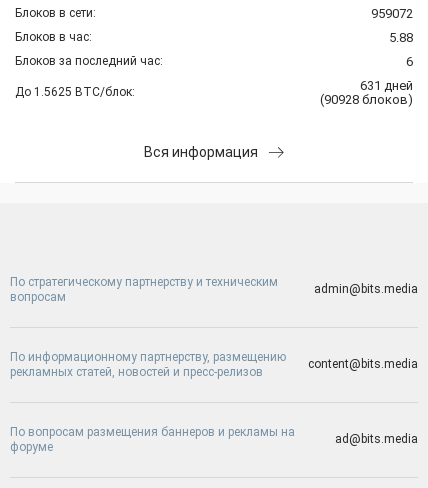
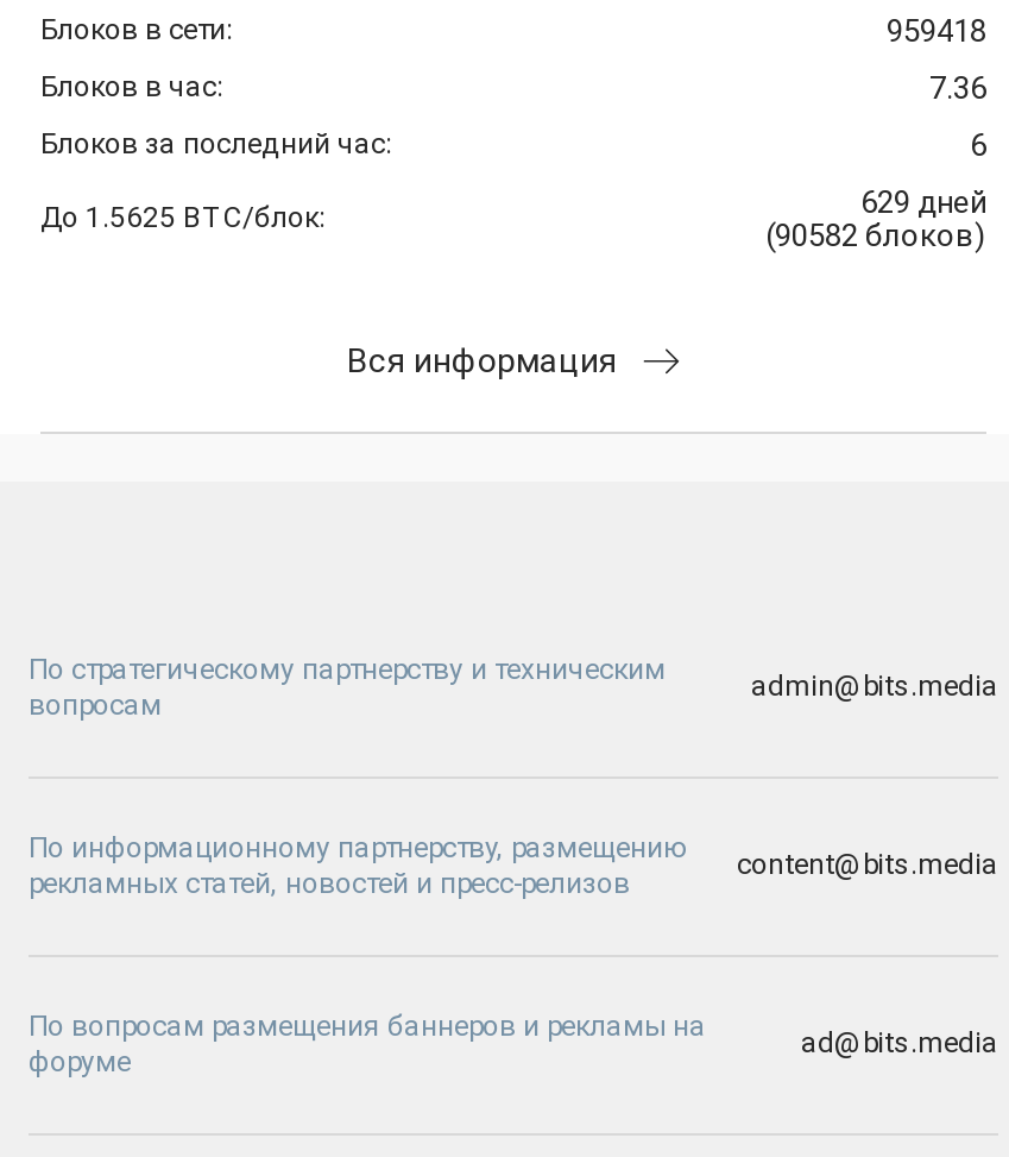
- 959072
+ 959418

- 5.88
+ 7.36

- 631 дней
+ 629 дней

- (90928 блоков)
+ (90582 блоков)
